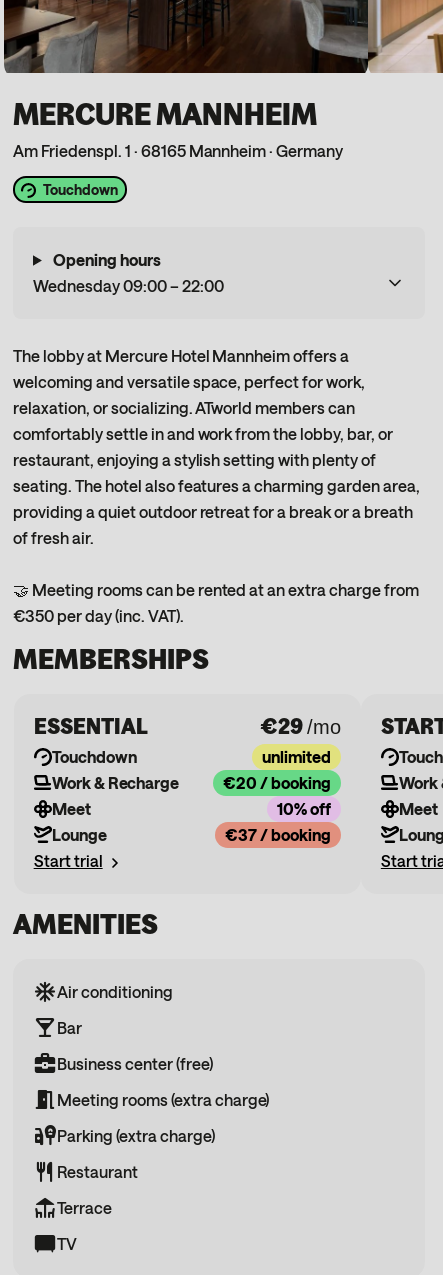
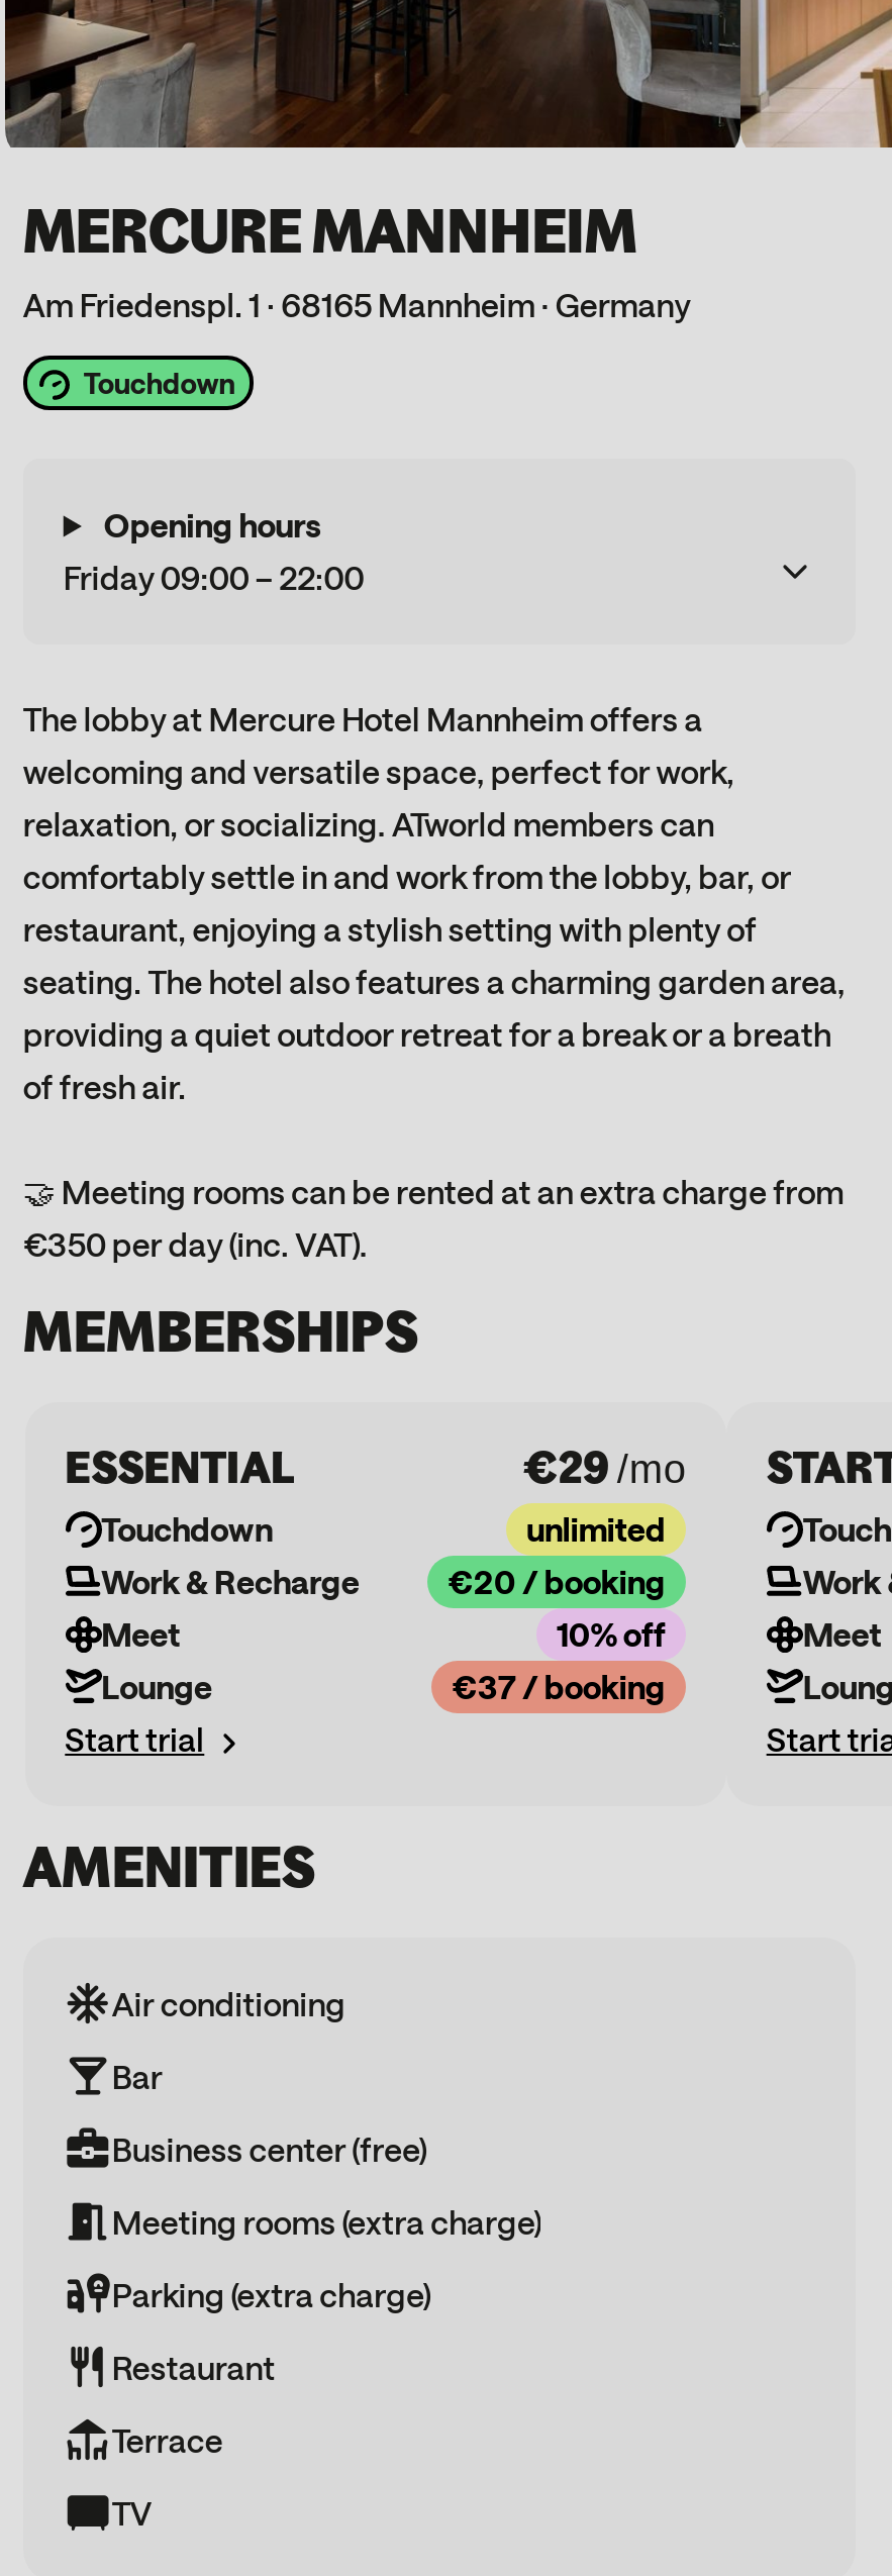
- Wednesday 09:00 – 22:00
+ Friday 09:00 – 22:00
